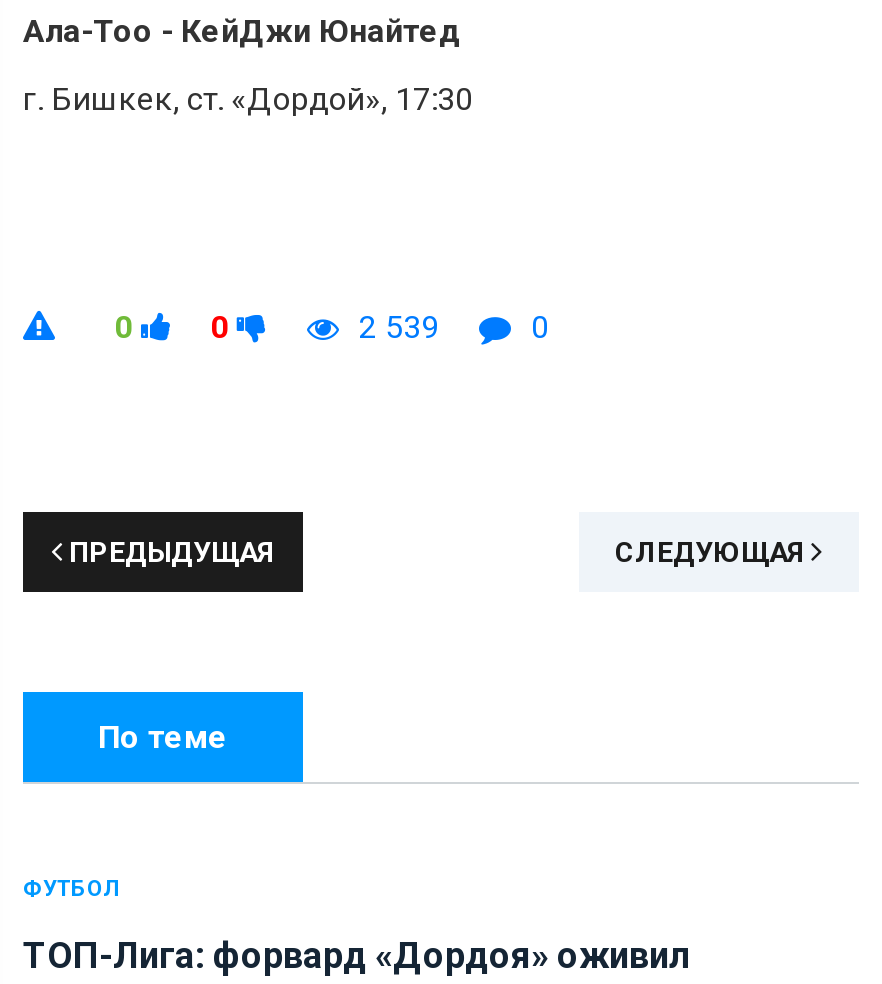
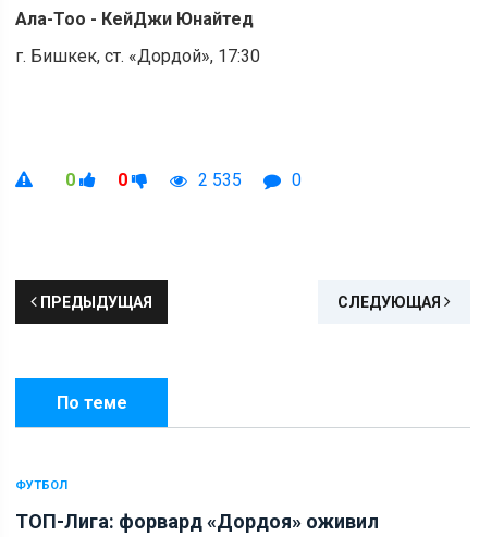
- 2 539
+ 2 535
